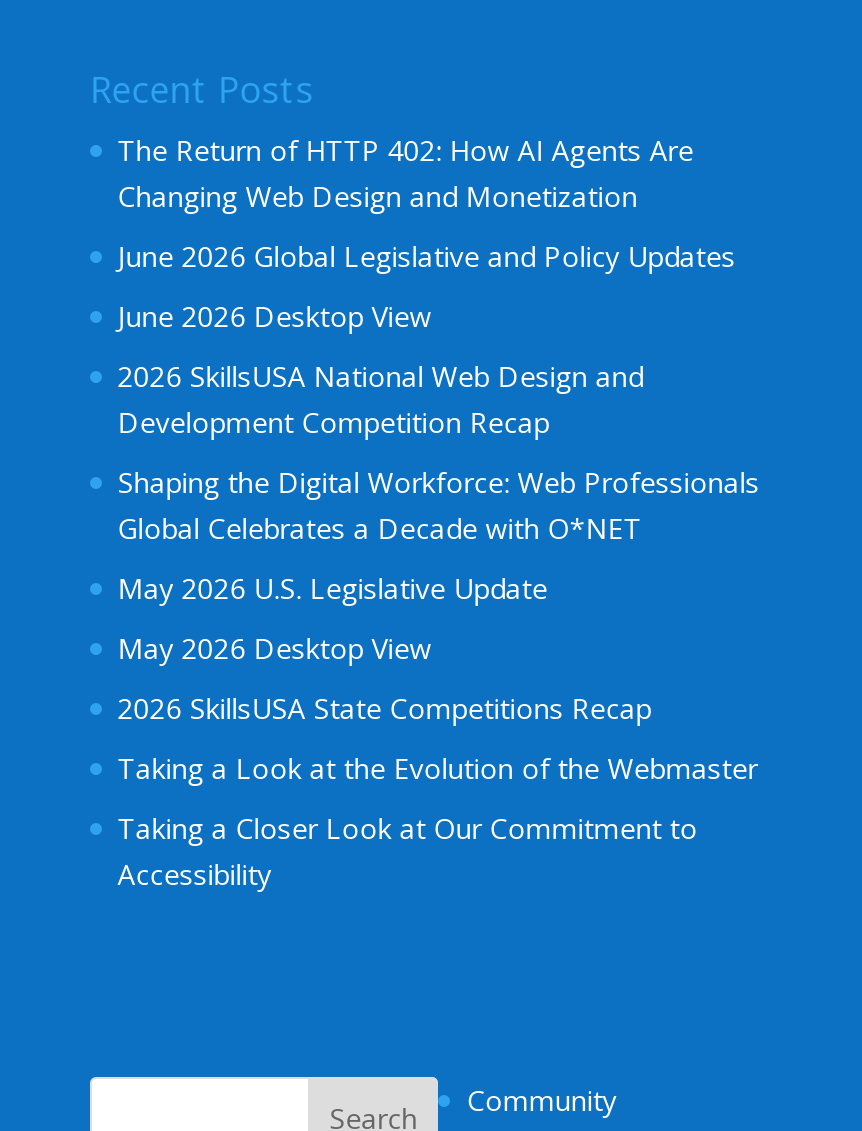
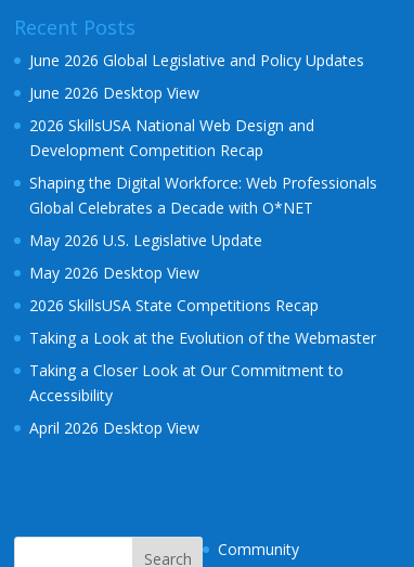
- The Return of HTTP 402: How AI Agents Are
- Changing Web Design and Monetization

moved up: June 2026 Global Legislative and Policy Updates | June 2026 Desktop View | 2026 SkillsUSA National Web Design and | ... | Taking a Closer Look at Our Commitment to | Accessibility

+ April 2026 Desktop View
